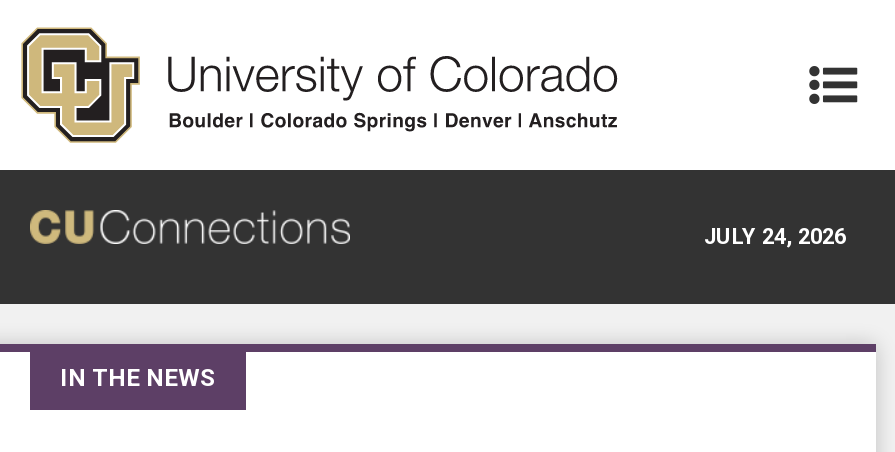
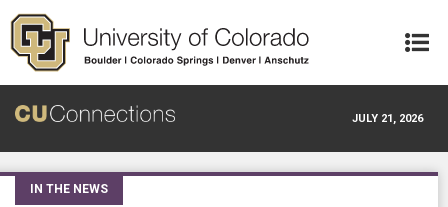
- JULY 24, 2026
+ JULY 21, 2026
